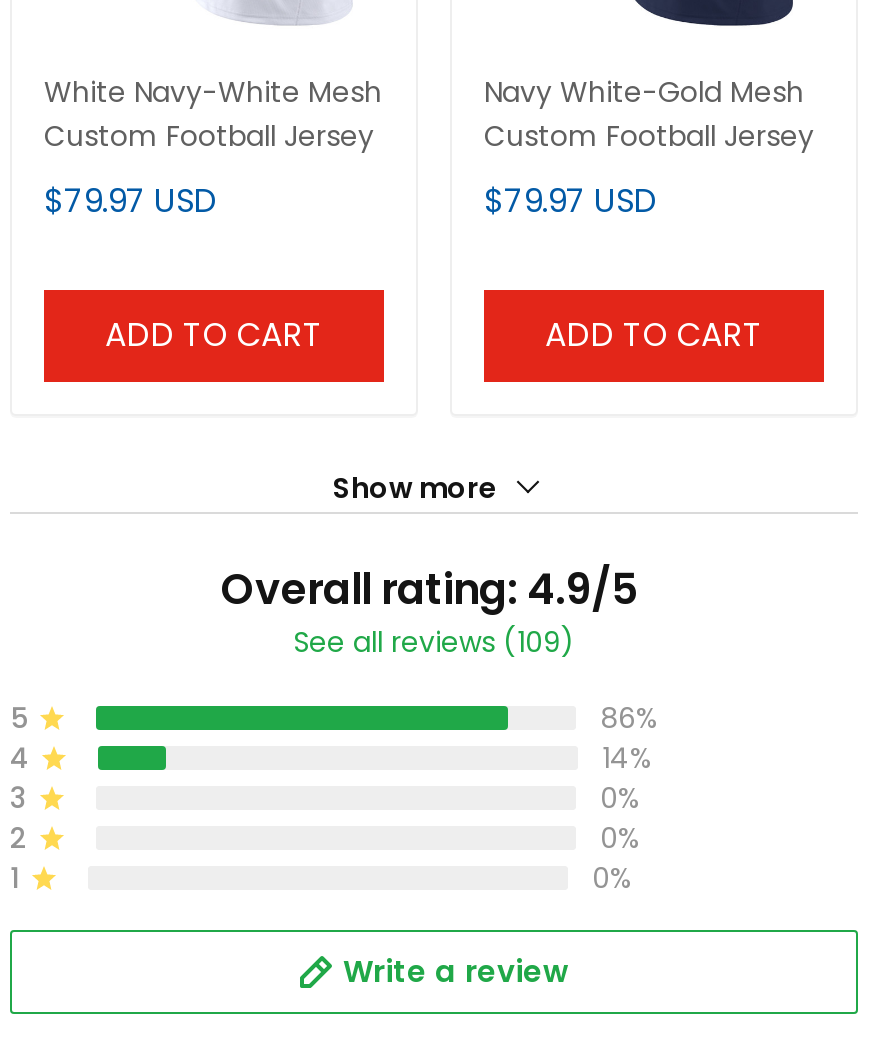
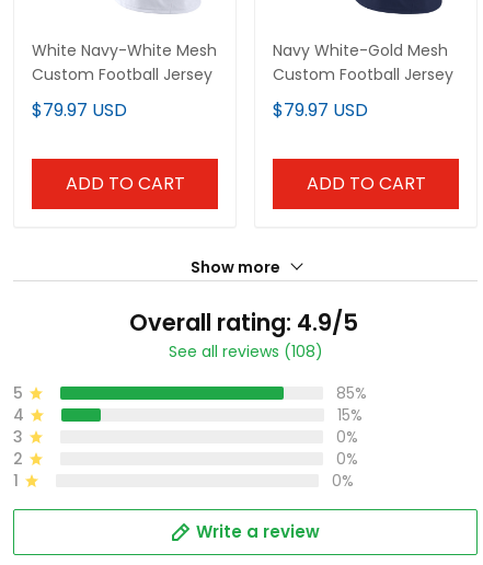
- See all reviews (109)
+ See all reviews (108)

- 86%
+ 85%

- 14%
+ 15%
